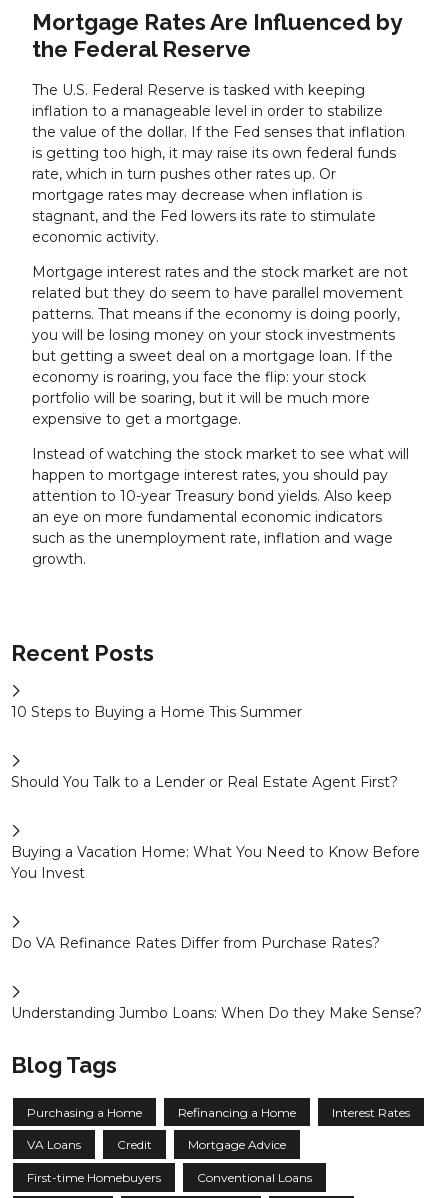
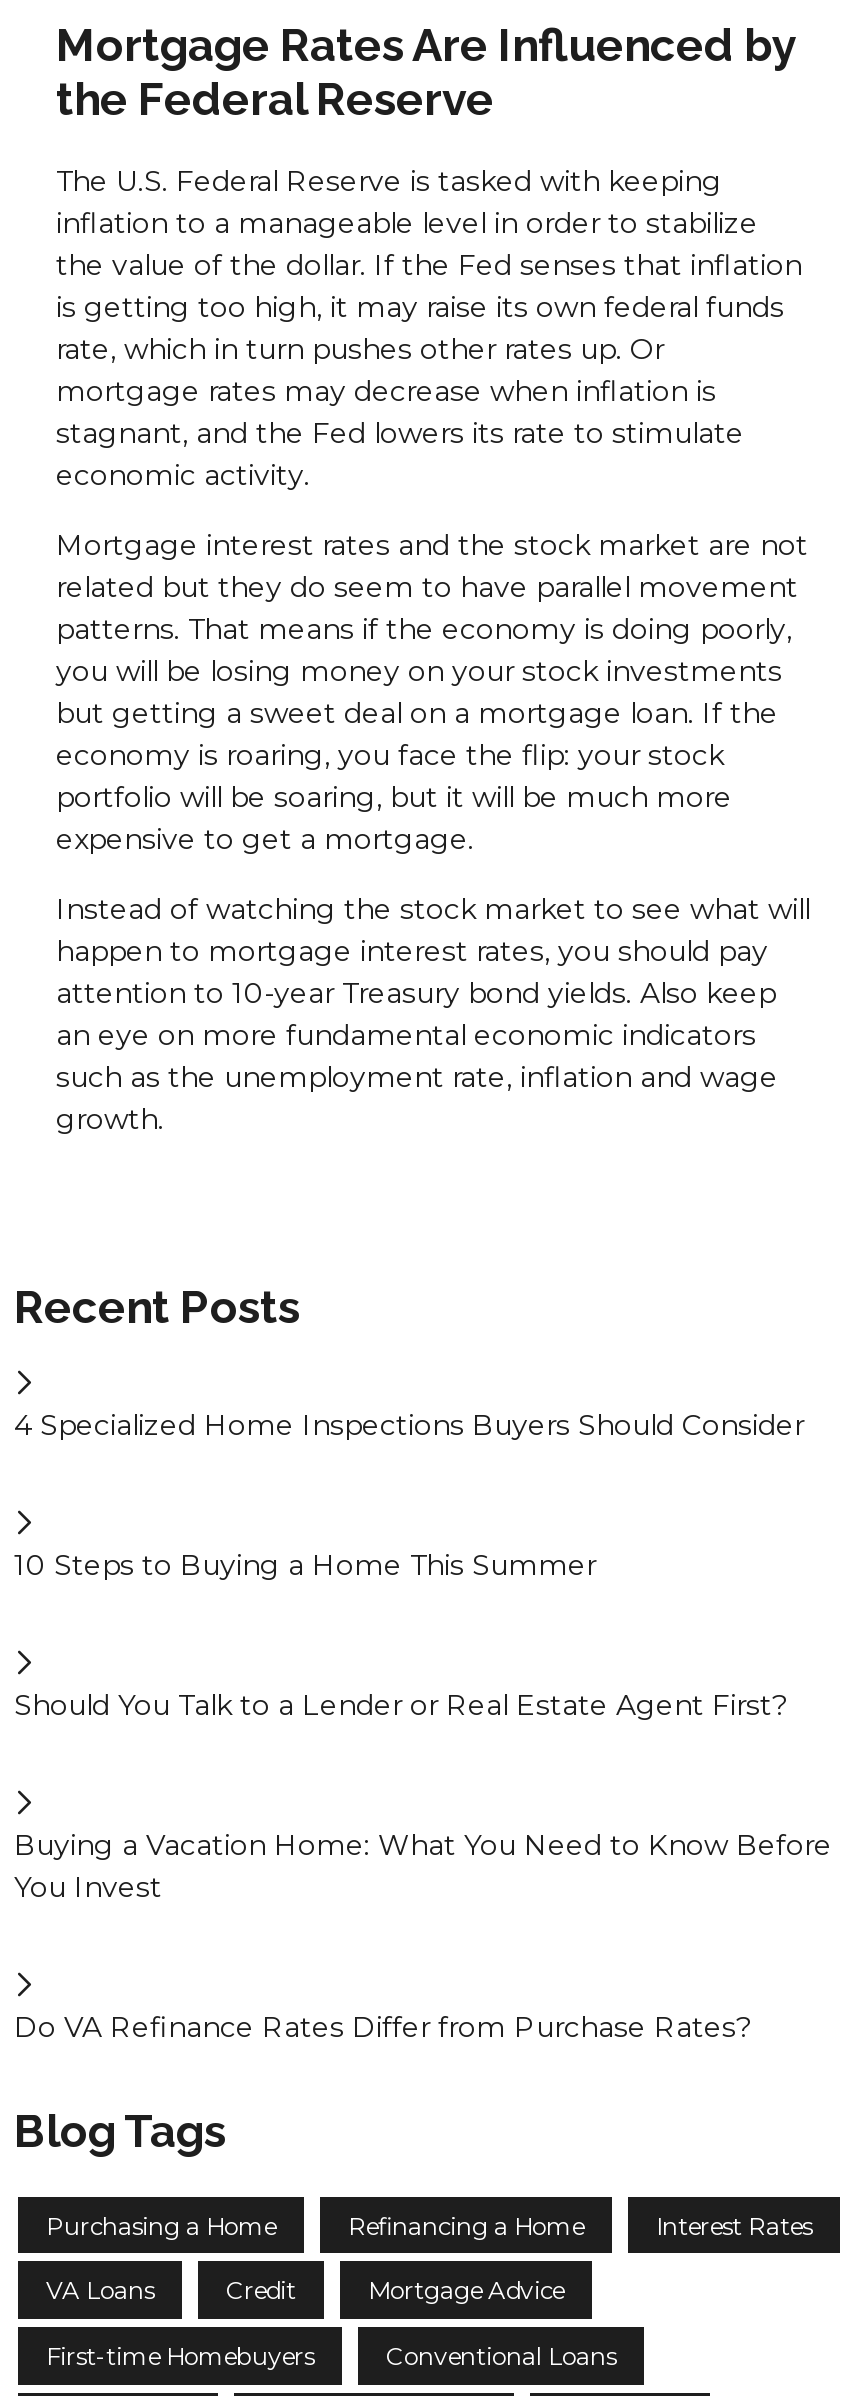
+ 4 Specialized Home Inspections Buyers Should Consider

moved down: 10 Steps to Buying a Home This Summer | Should You Talk to a Lender or Real Estate Agent First? | Buying a Vacation Home: What You Need to Know Before | You Invest | Do VA Refinance Rates Differ from Purchase Rates?

- Understanding Jumbo Loans: When Do they Make Sense?
